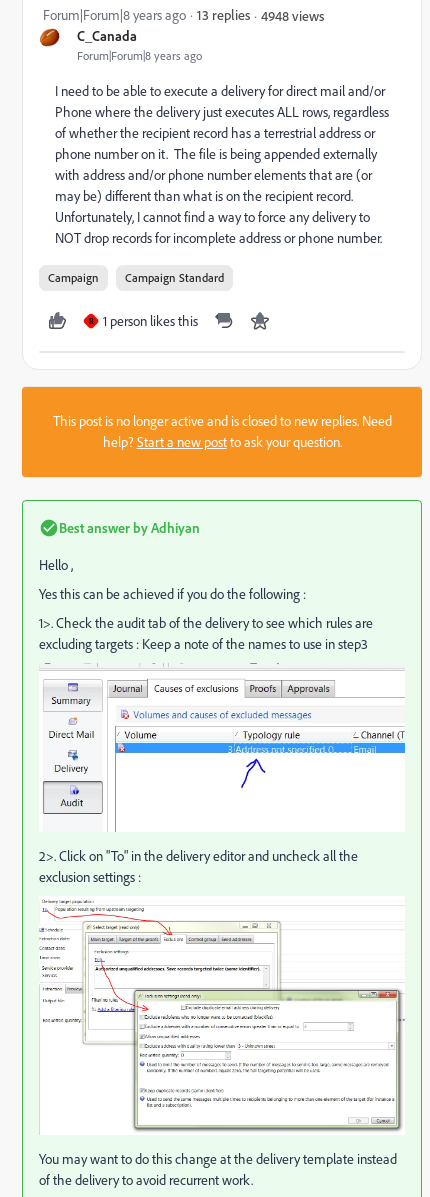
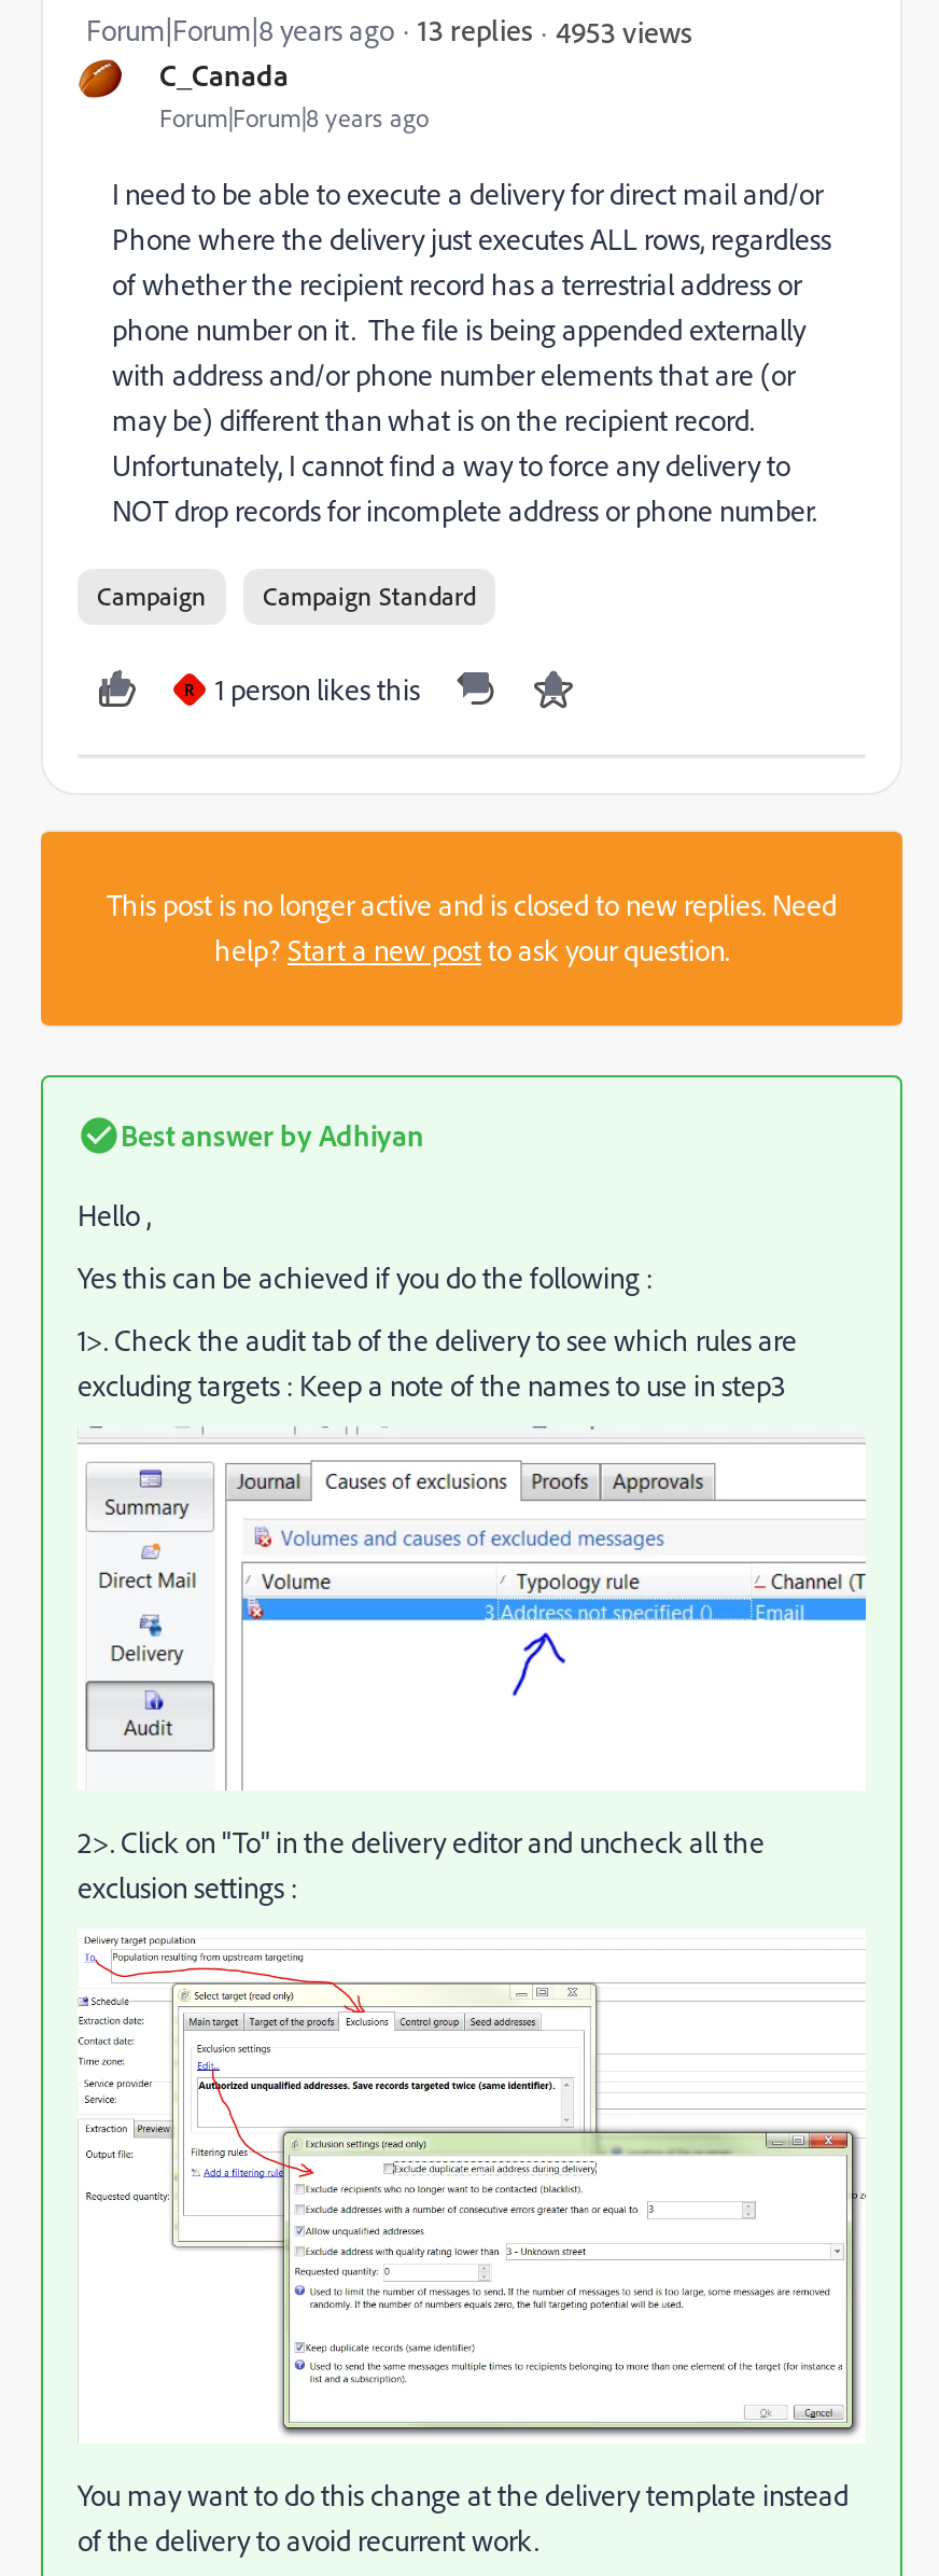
- 4948 views
+ 4953 views
